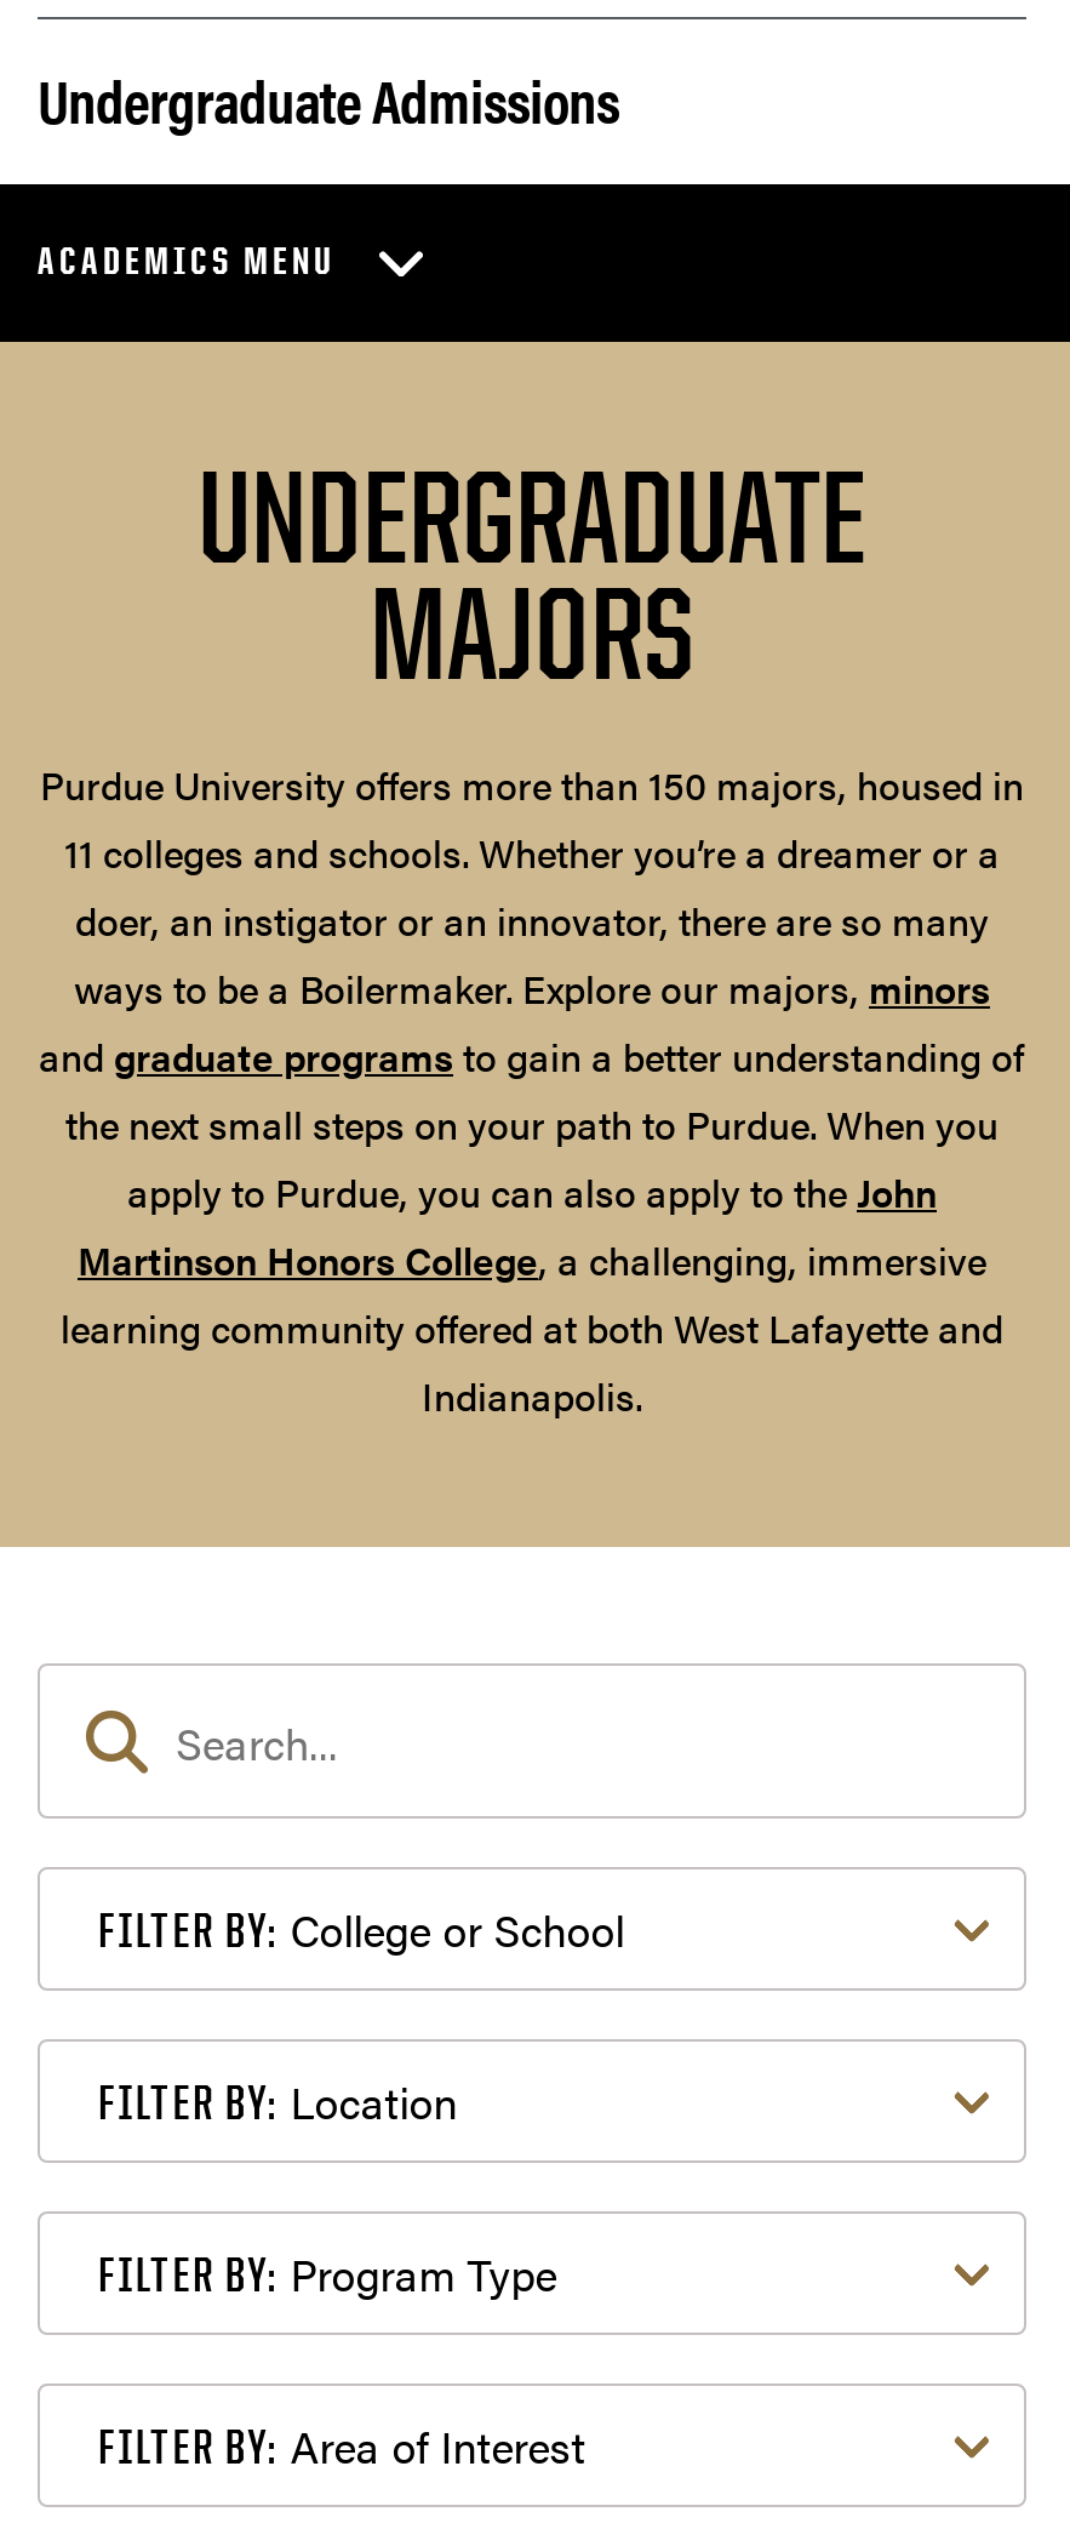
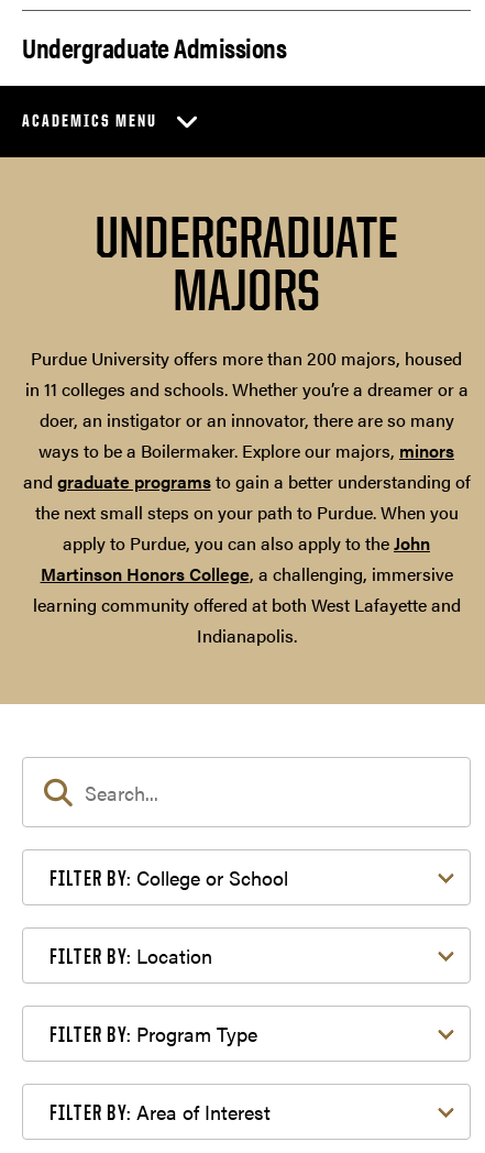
- Purdue University offers more than 150 majors, housed in
- 11 colleges and schools. Whether you’re a dreamer or a
+ Purdue University offers more than 200 majors, housed
+ in 11 colleges and schools. Whether you’re a dreamer or a
